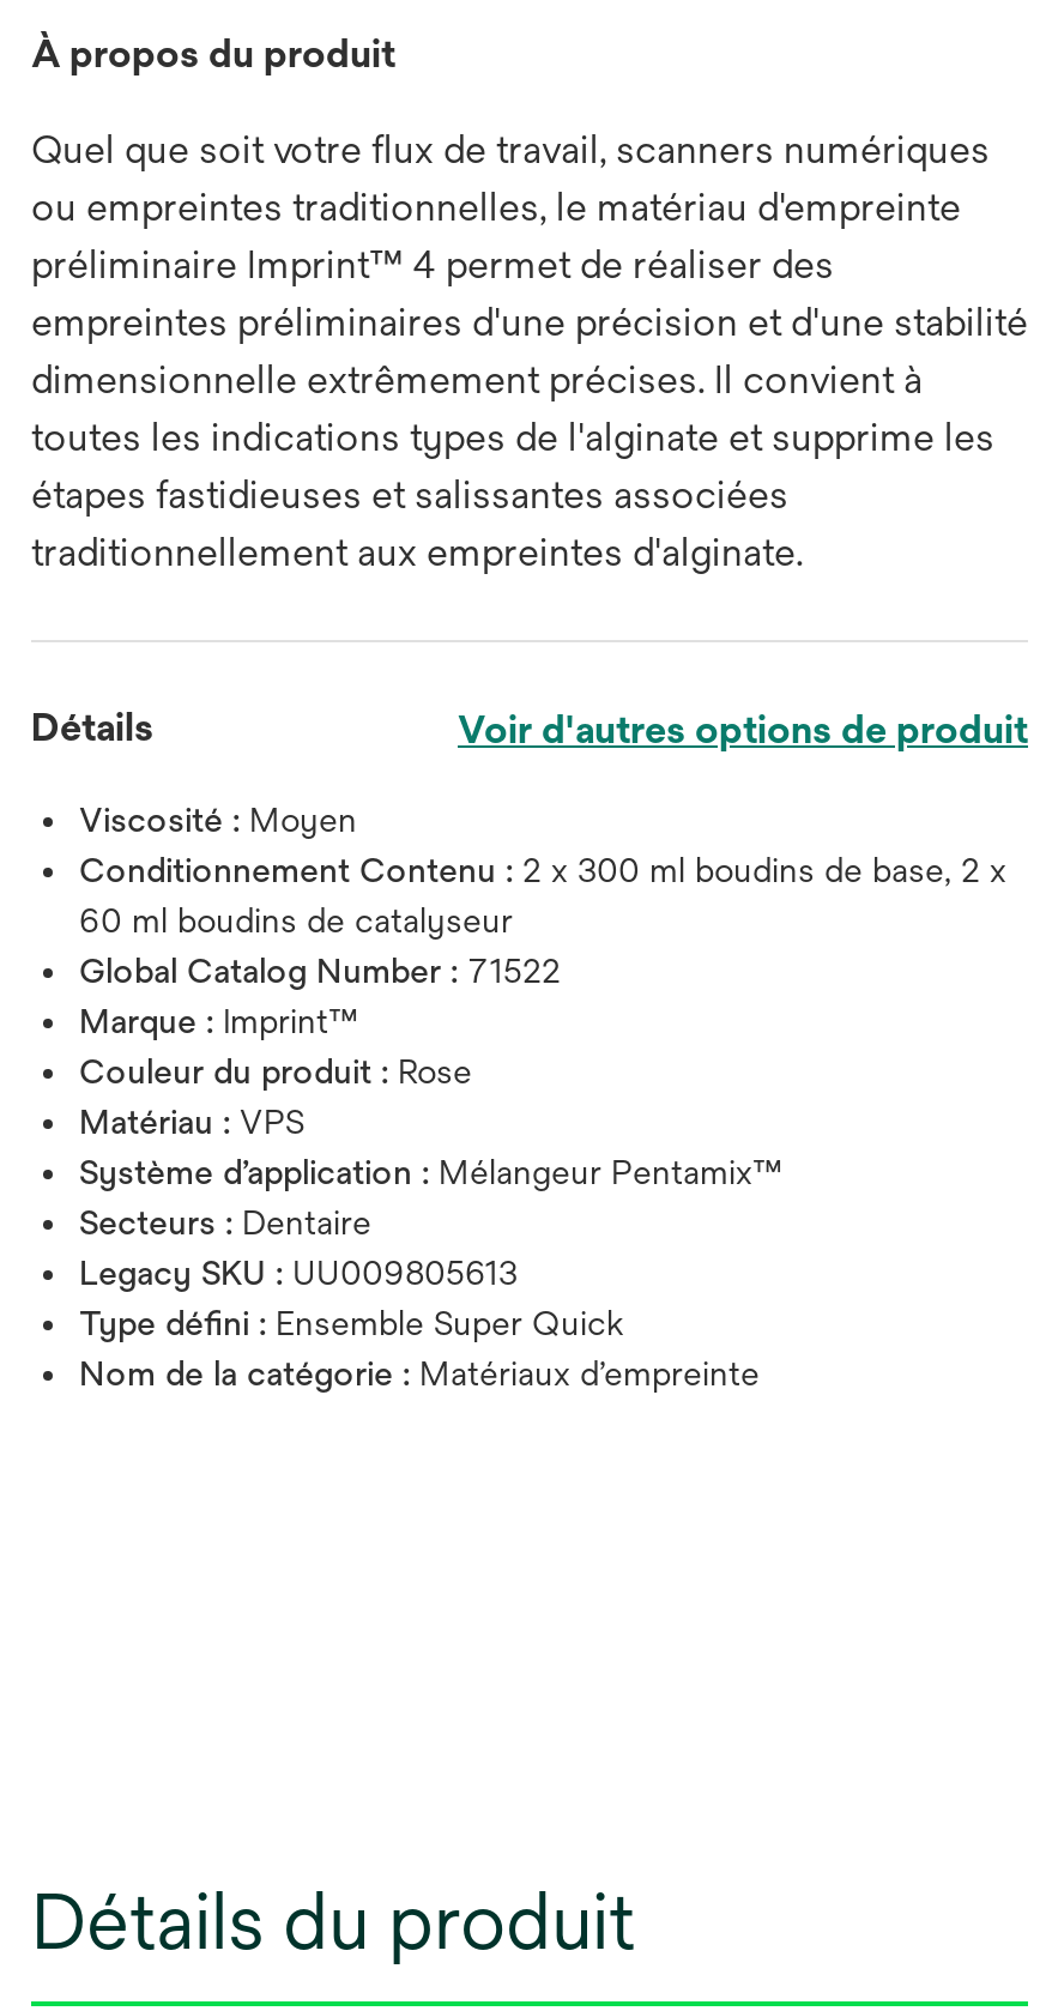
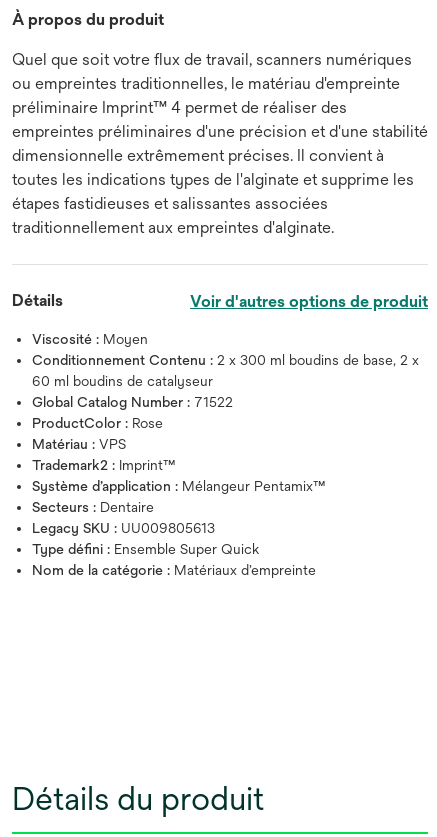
- Marque : Imprint™
- Couleur du produit : Rose
+ ProductColor : Rose

moved up: Matériau : VPS

+ Trademark2 : Imprint™
